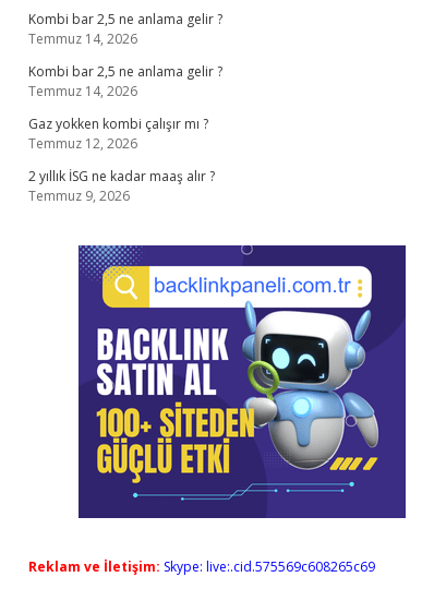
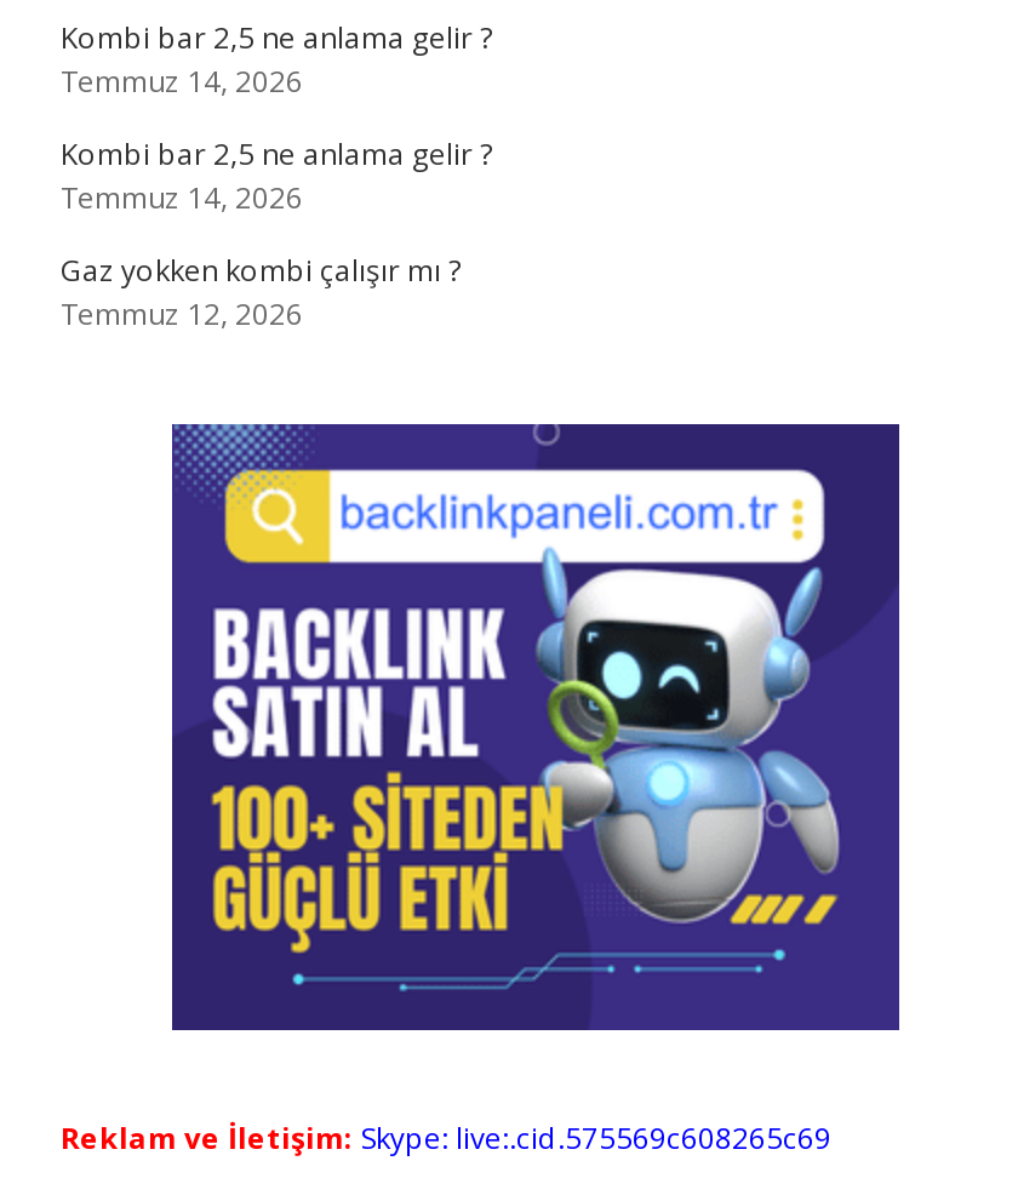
- 2 yıllık İSG ne kadar maaş alır ?
- Temmuz 9, 2026
